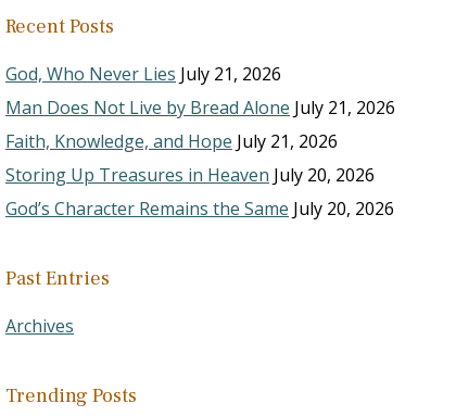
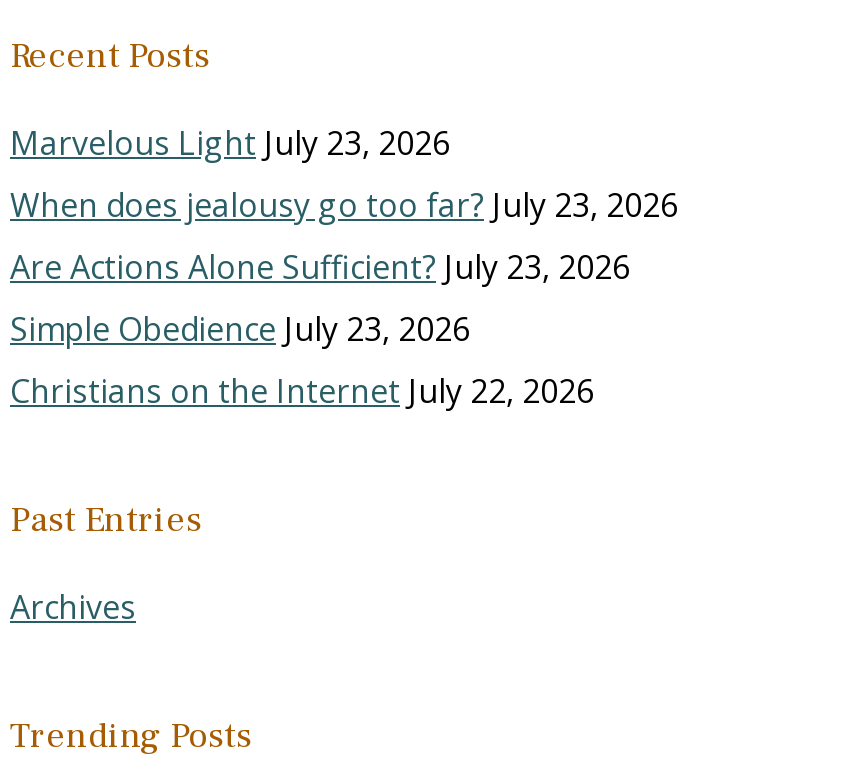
- God, Who Never Lies July 21, 2026
- Man Does Not Live by Bread Alone July 21, 2026
- Faith, Knowledge, and Hope July 21, 2026
- Storing Up Treasures in Heaven July 20, 2026
- God’s Character Remains the Same July 20, 2026
+ Marvelous Light July 23, 2026
+ When does jealousy go too far? July 23, 2026
+ Are Actions Alone Sufficient? July 23, 2026
+ Simple Obedience July 23, 2026
+ Christians on the Internet July 22, 2026
